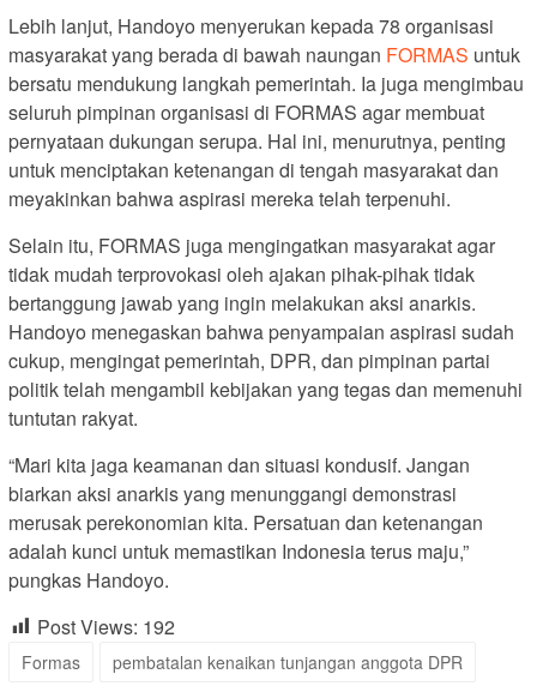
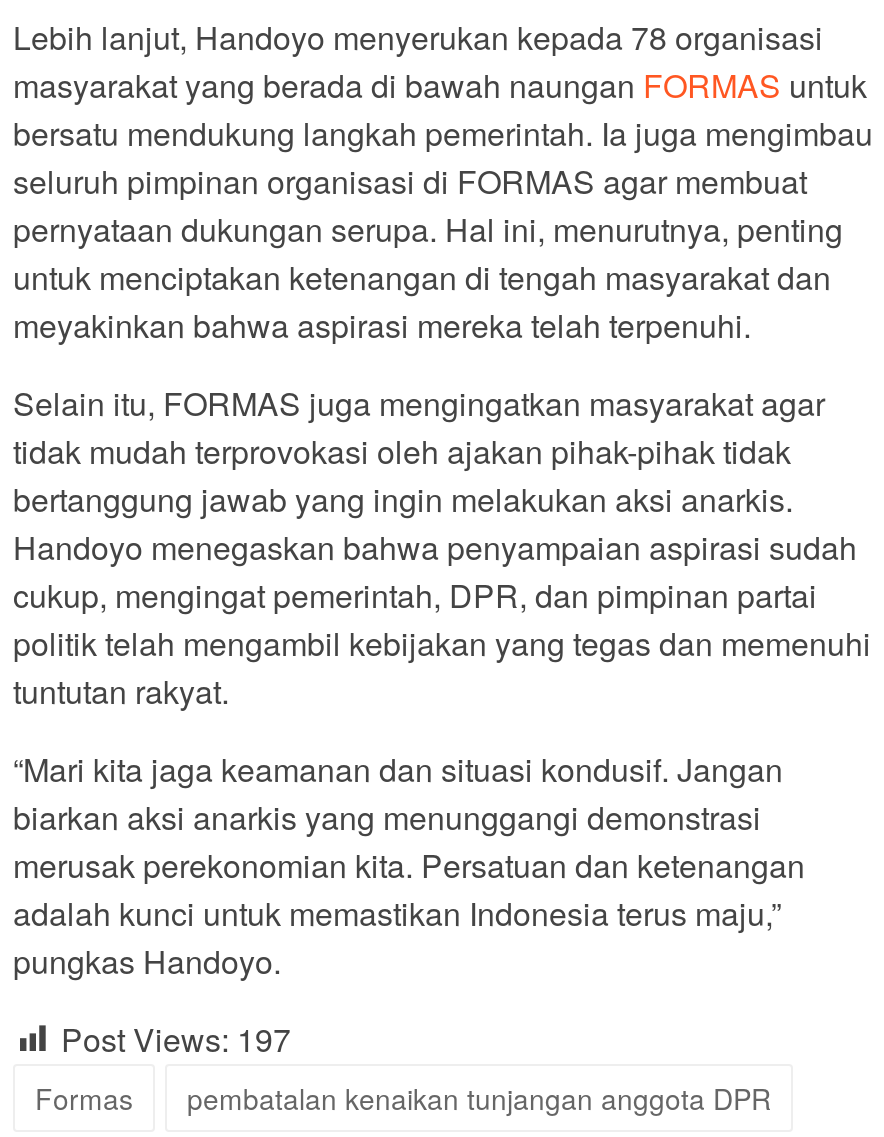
- Post Views: 192
+ Post Views: 197
